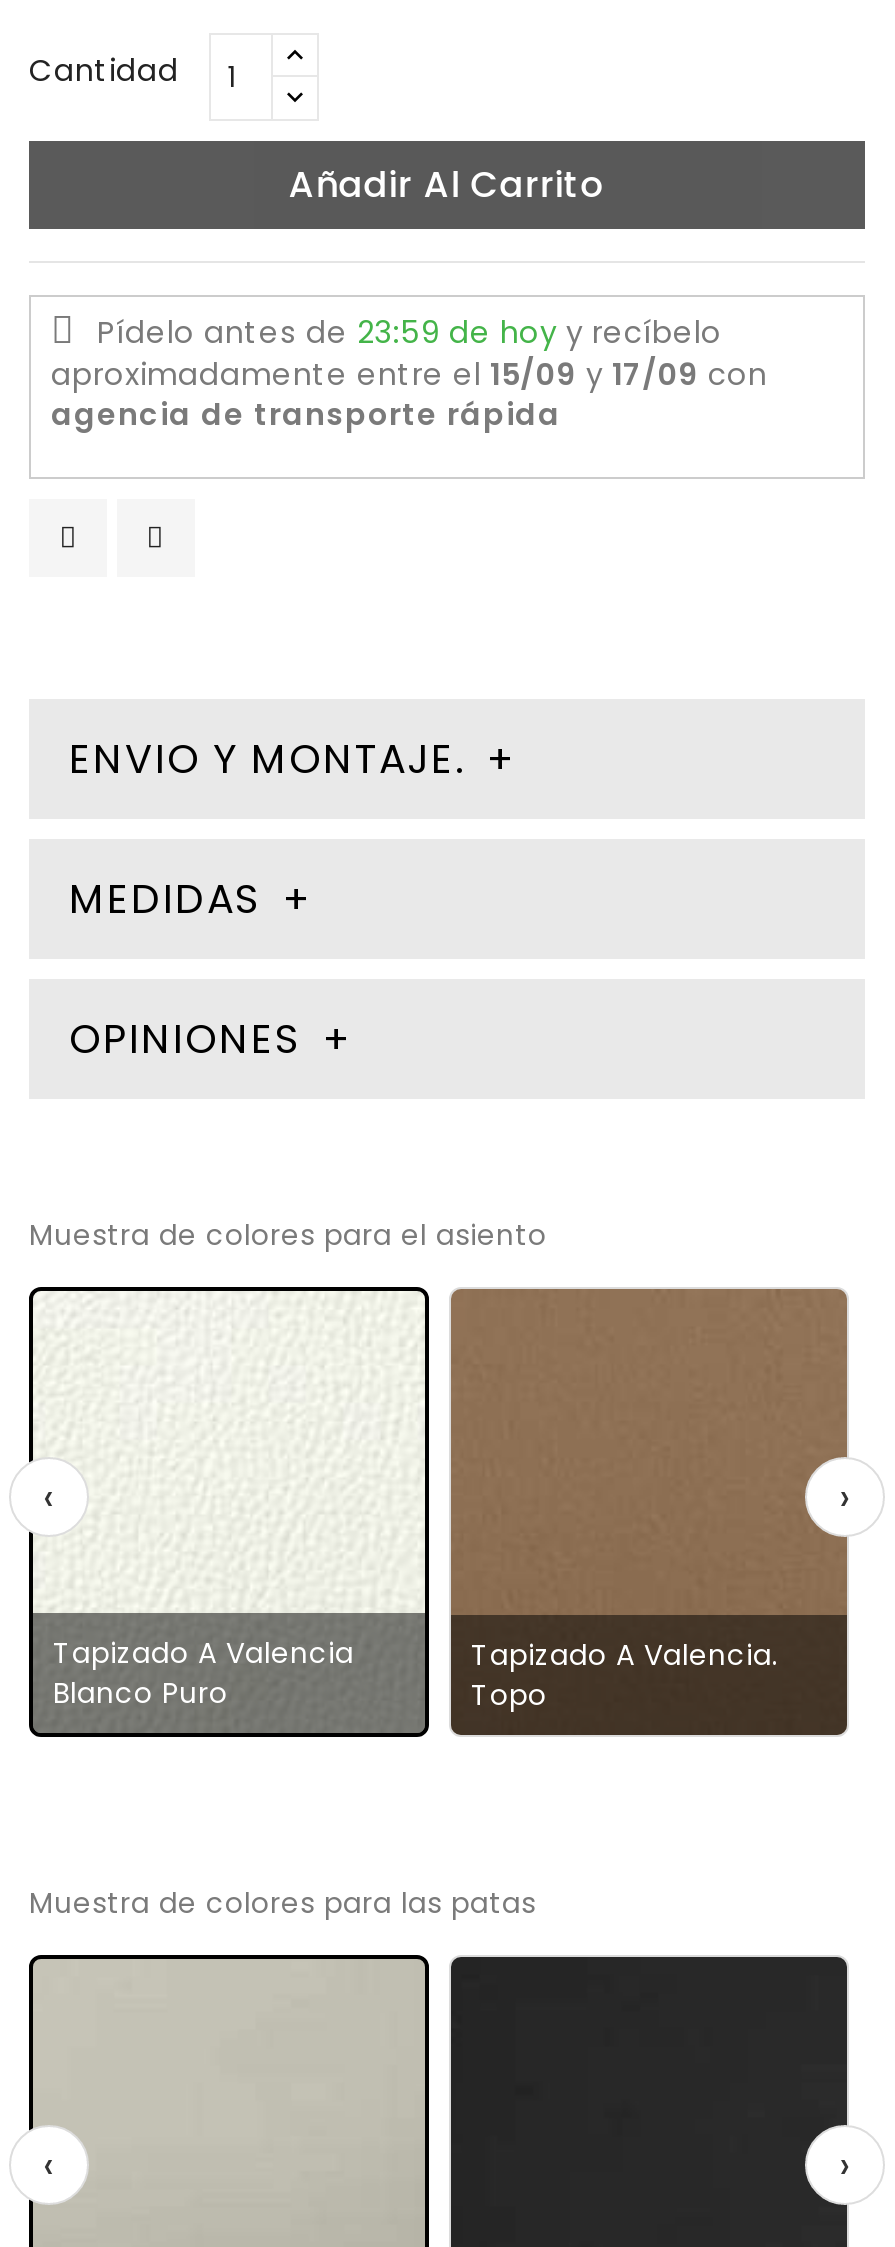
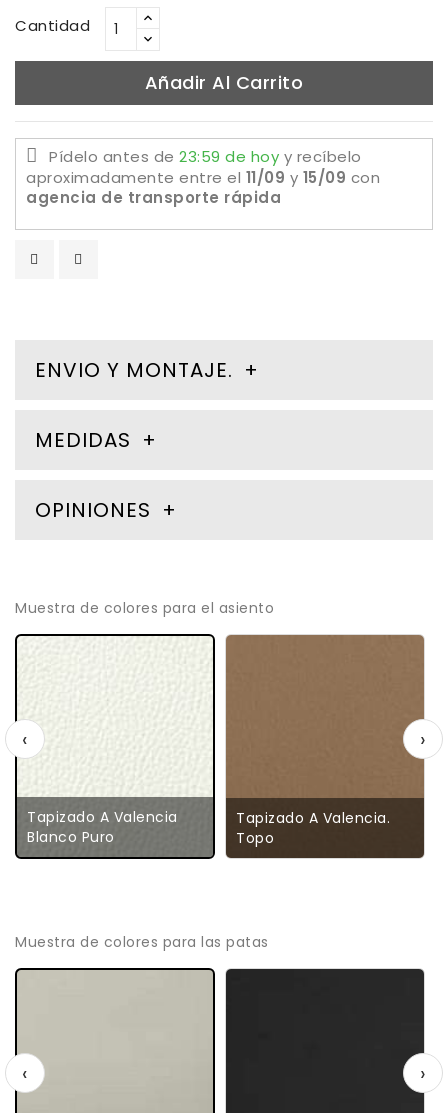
- aproximadamente entre el 15/09 y 17/09 con
+ aproximadamente entre el 11/09 y 15/09 con
